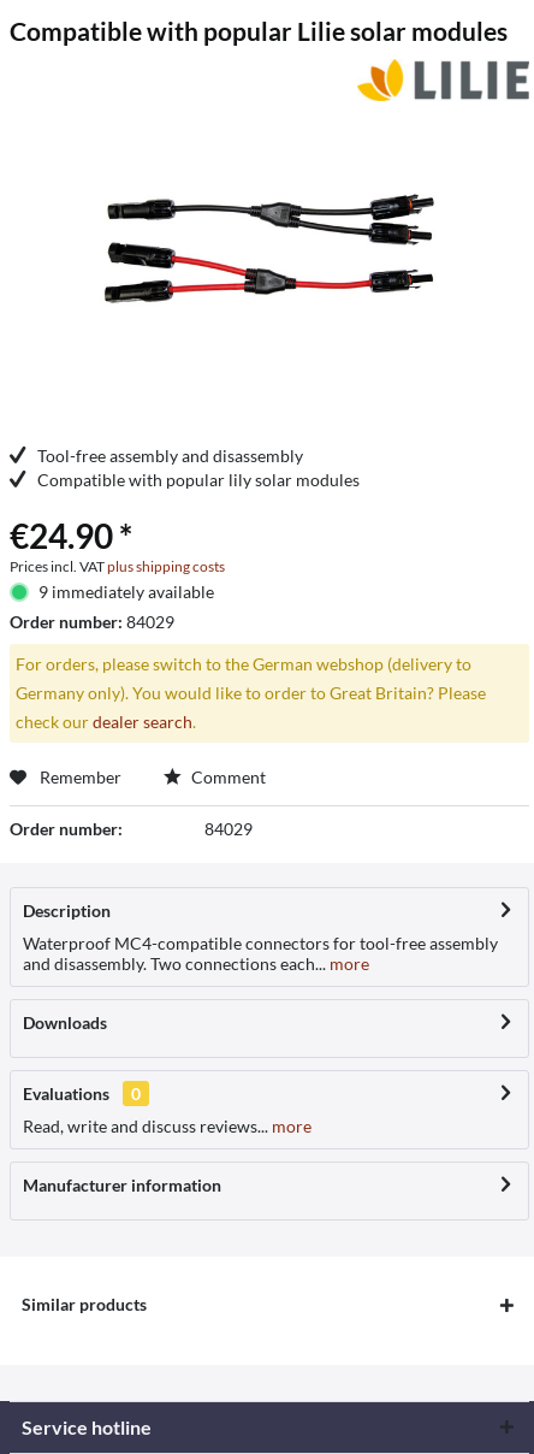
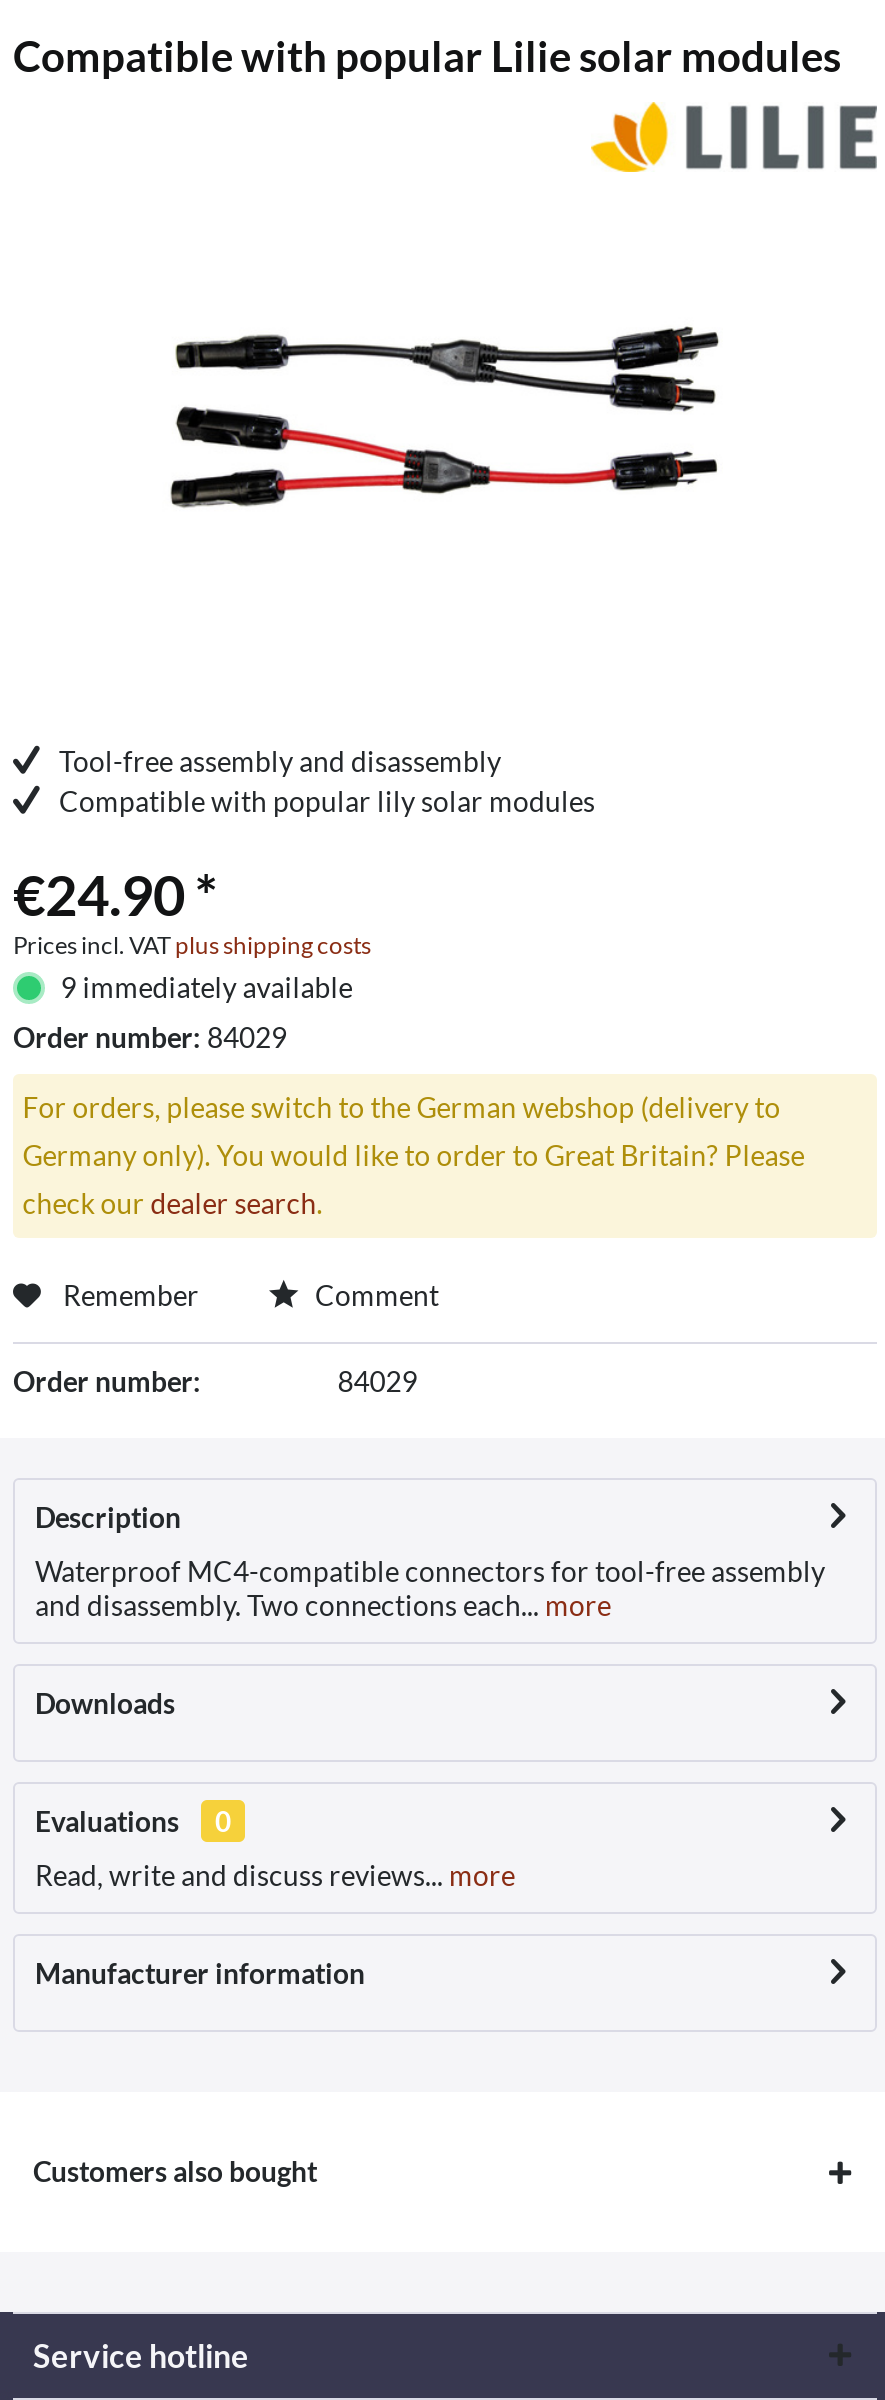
- Similar products
+ Customers also bought
